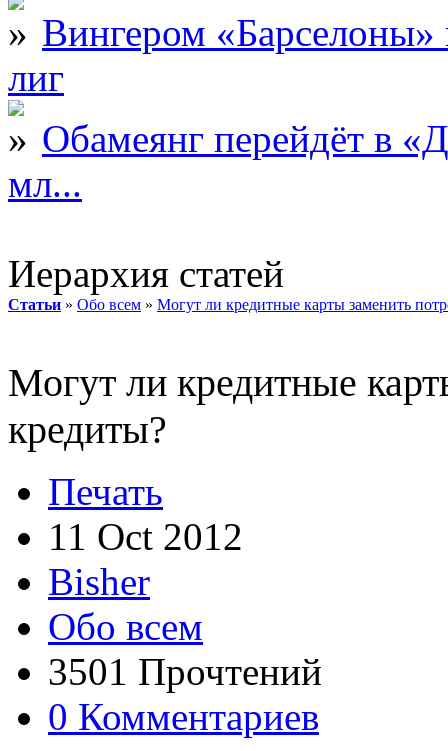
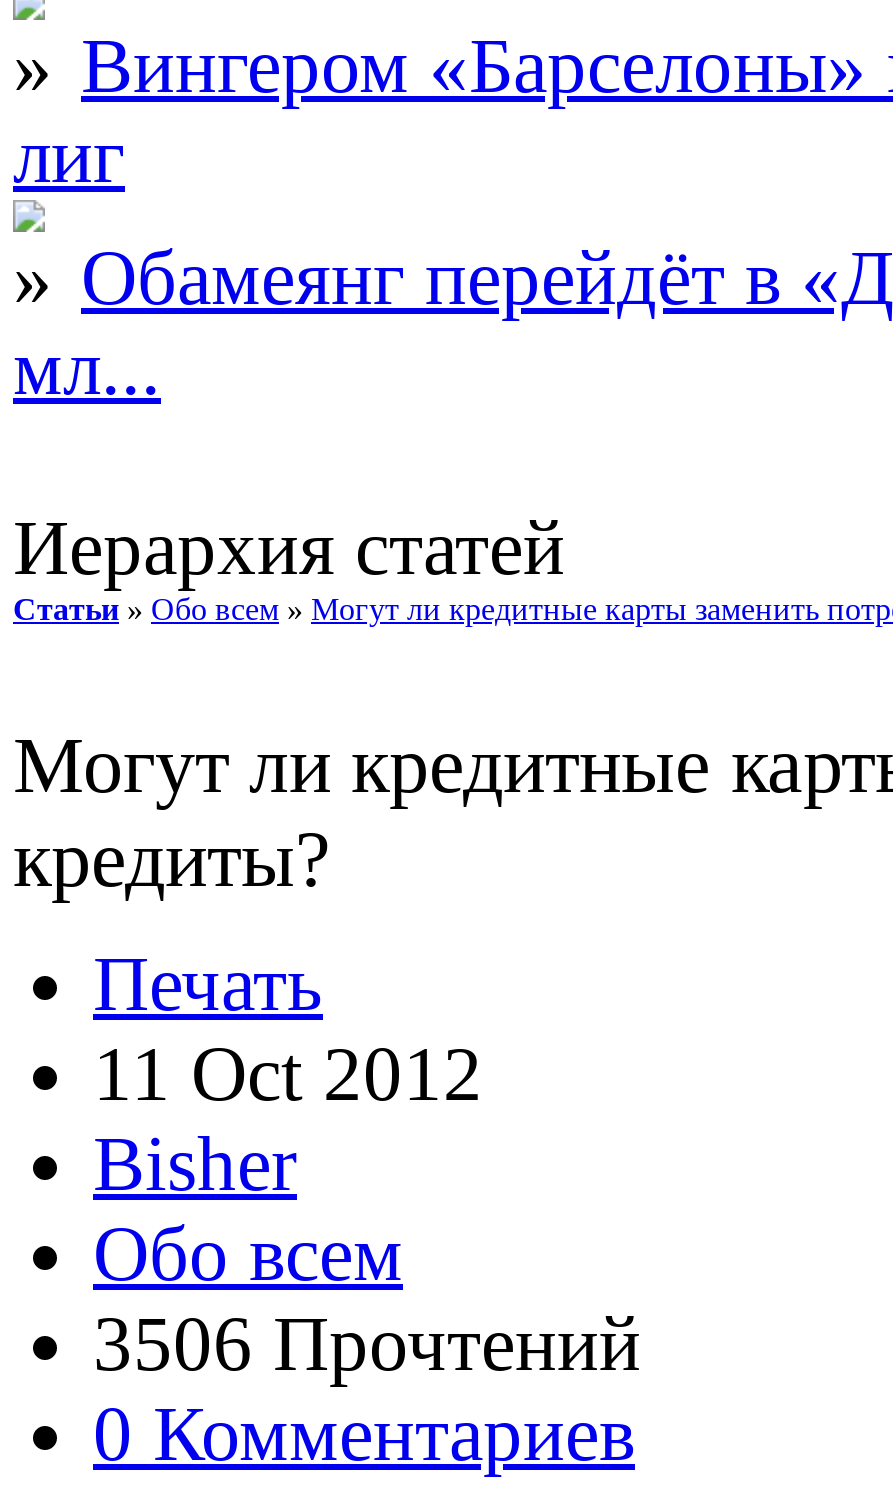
- 3501 Прочтений
+ 3506 Прочтений
